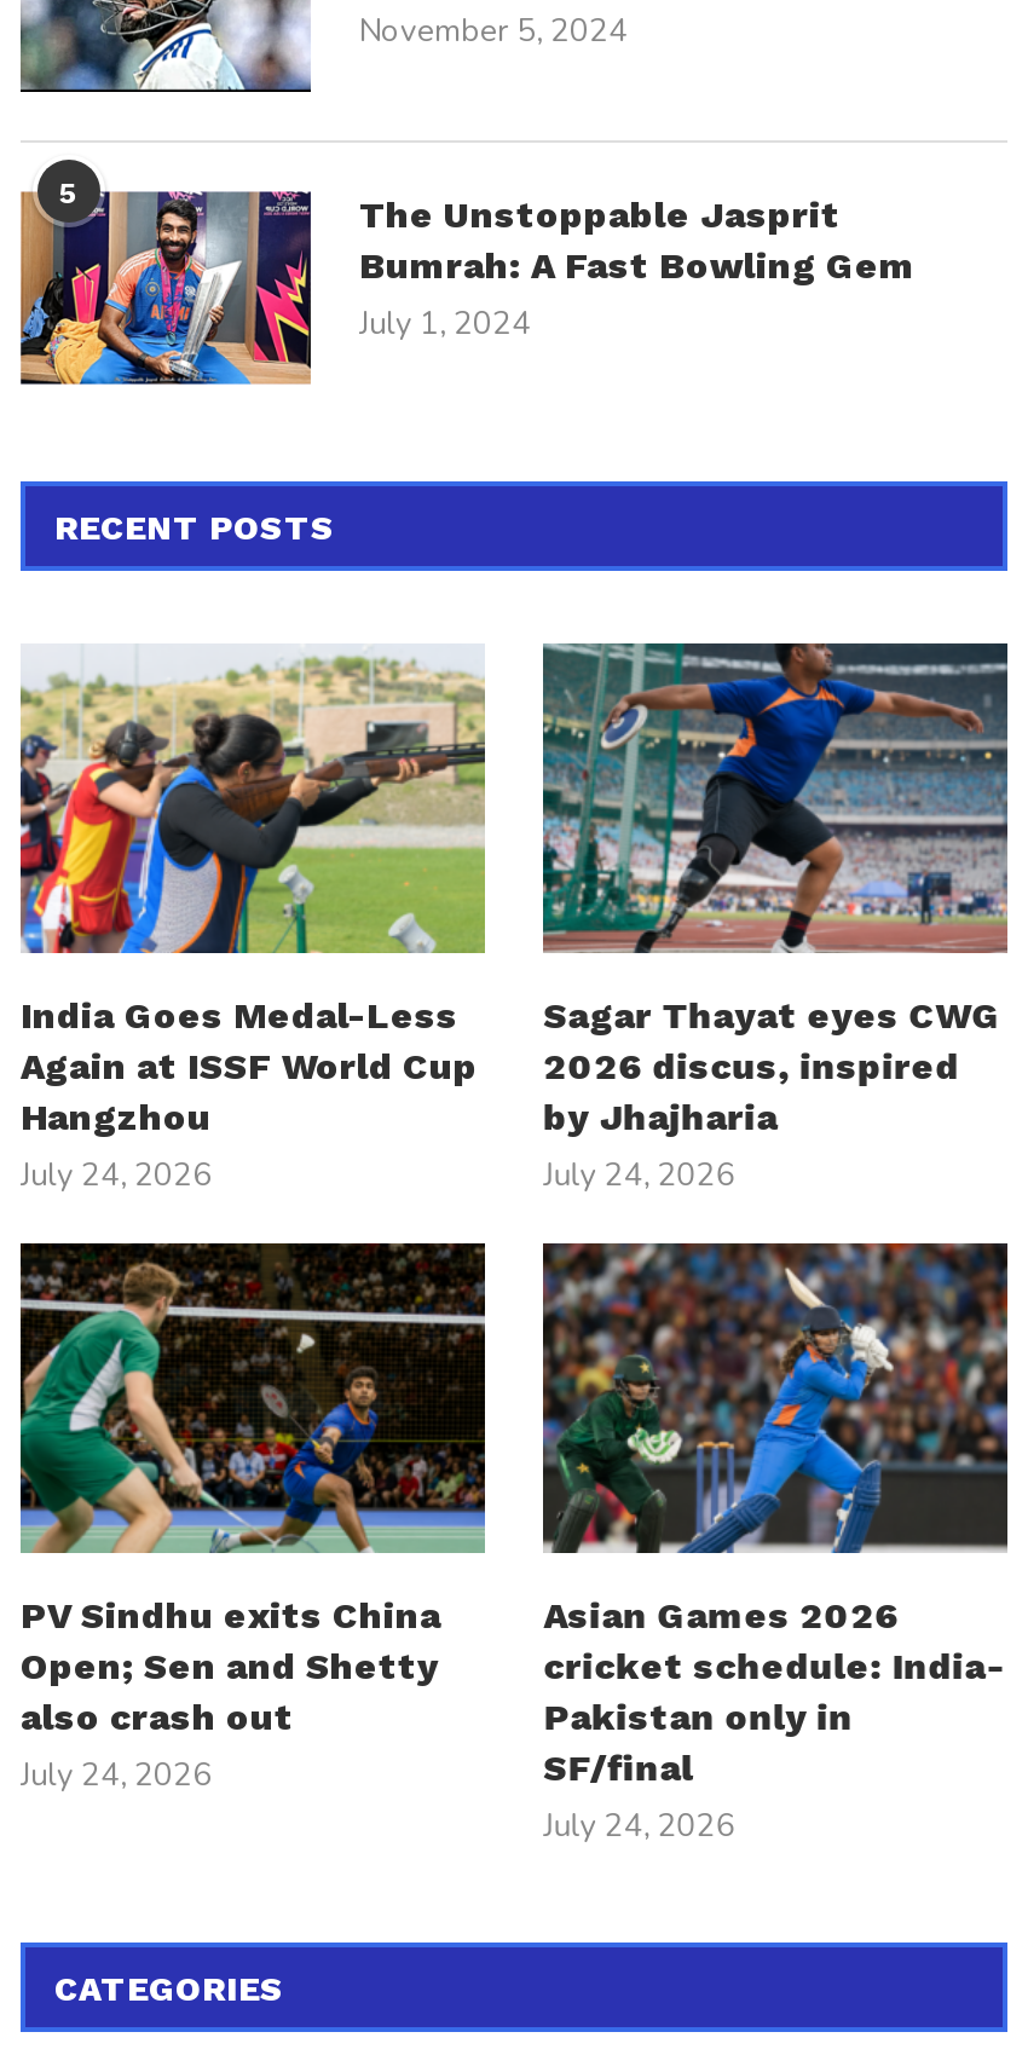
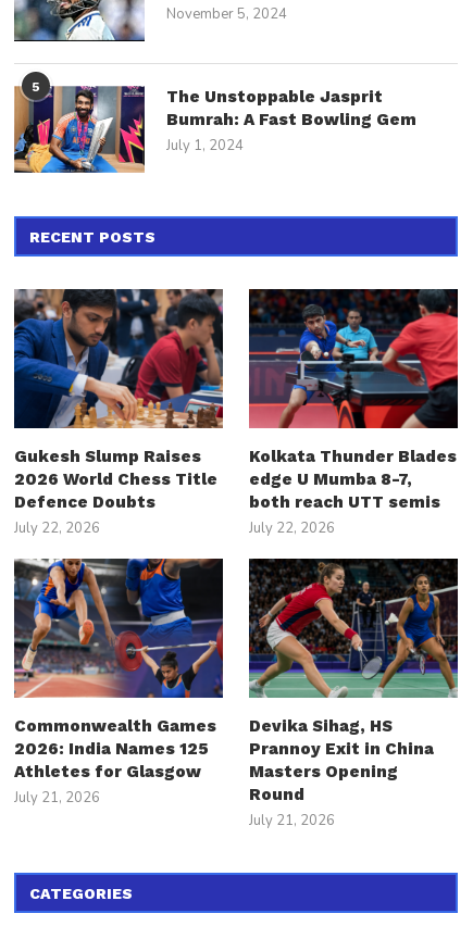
- [image]
- India Goes Medal-Less
- Again at ISSF World Cup
- Hangzhou
- July 24, 2026
+ [image]
+ Gukesh Slump Raises
+ 2026 World Chess Title
+ Defence Doubts
+ July 22, 2026

- [image]
- Sagar Thayat eyes CWG
- 2026 discus, inspired
- by Jhajharia
- July 24, 2026
+ [image]
+ Kolkata Thunder Blades
+ edge U Mumba 8-7,
+ both reach UTT semis
+ July 22, 2026

- [image]
- PV Sindhu exits China
- Open; Sen and Shetty
- also crash out
- July 24, 2026
+ [image]
+ Commonwealth Games
+ 2026: India Names 125
+ Athletes for Glasgow
+ July 21, 2026

- [image]
- Asian Games 2026
- cricket schedule: India-
- Pakistan only in
- SF/final
- July 24, 2026
+ [image]
+ Devika Sihag, HS
+ Prannoy Exit in China
+ Masters Opening
+ Round
+ July 21, 2026
